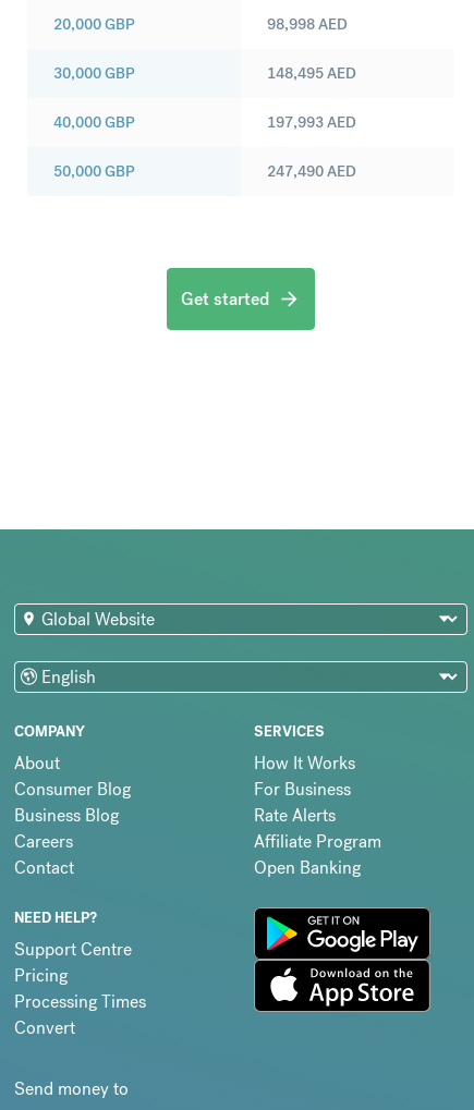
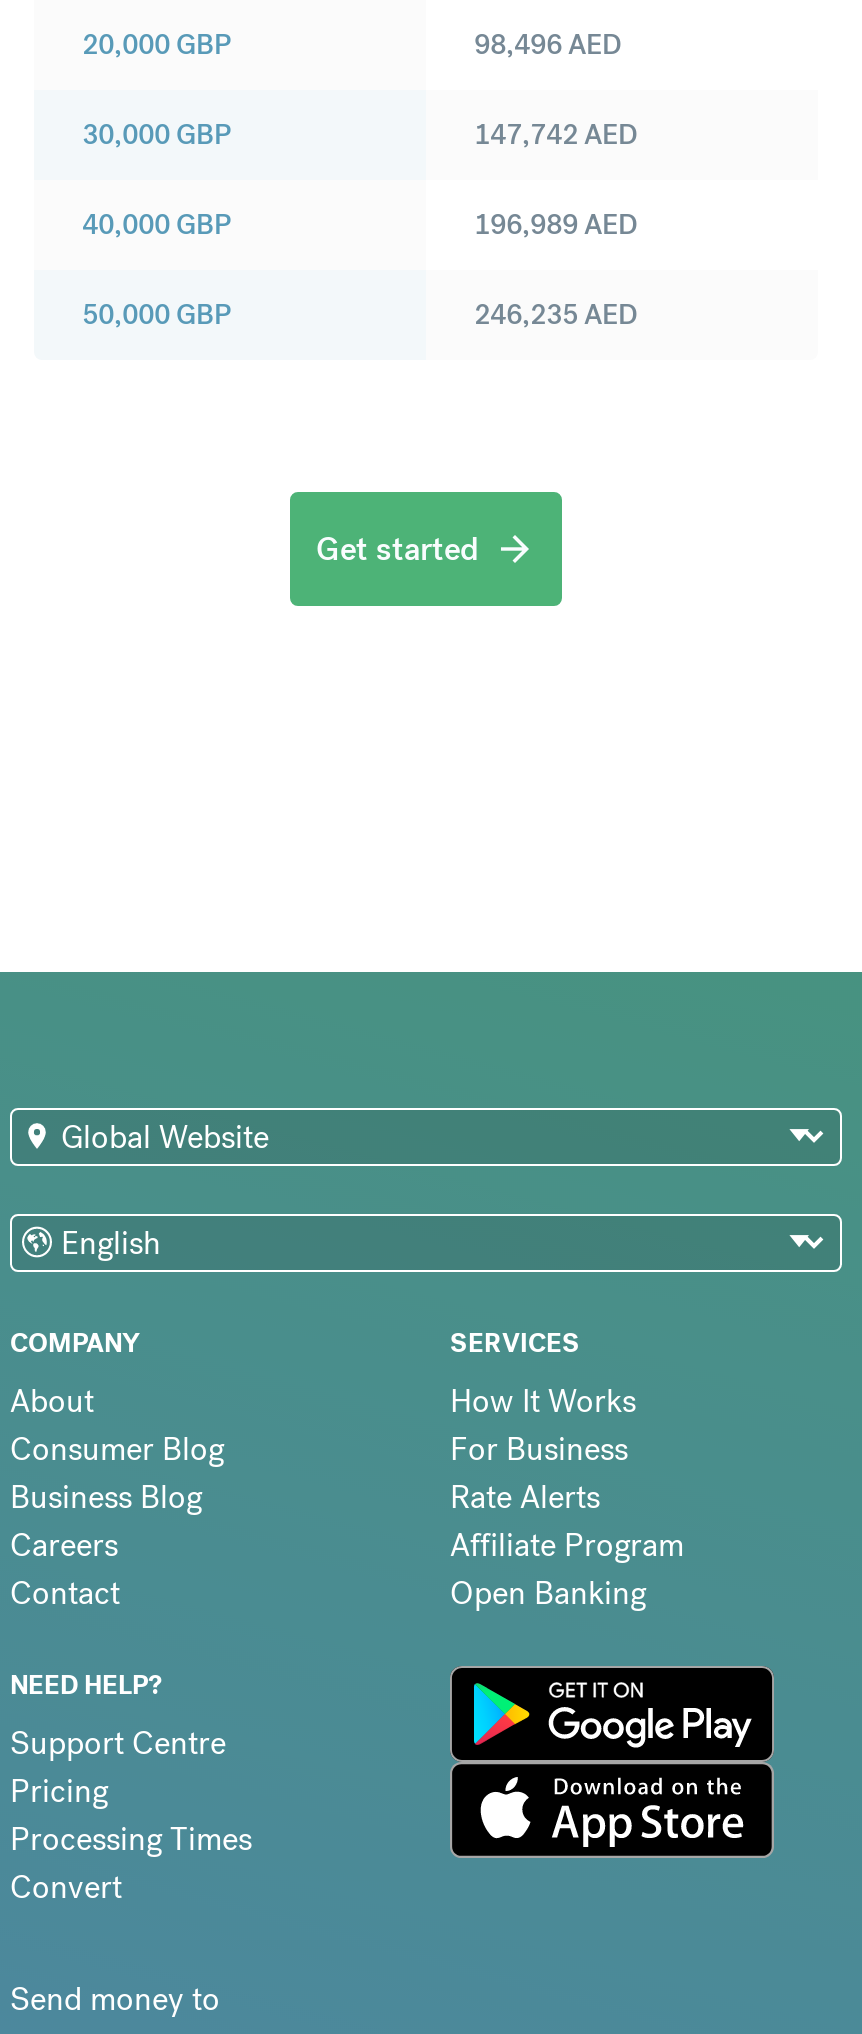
- 98,998AED
+ 98,496AED

- 148,495 AED
+ 147,742 AED

- 197,993 AED
+ 196,989 AED

- 247,490 AED
+ 246,235 AED
